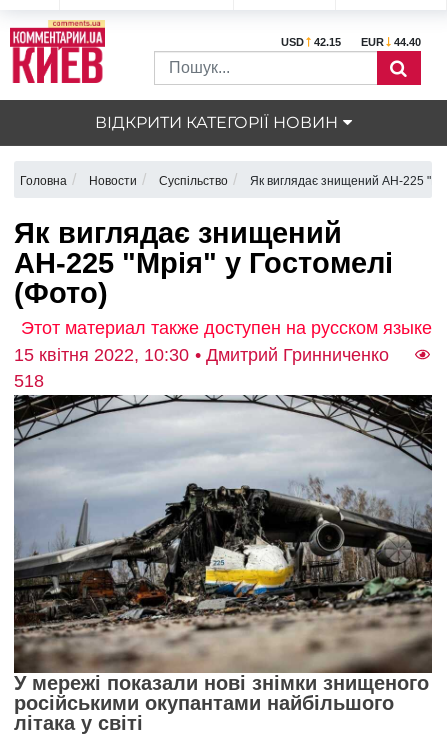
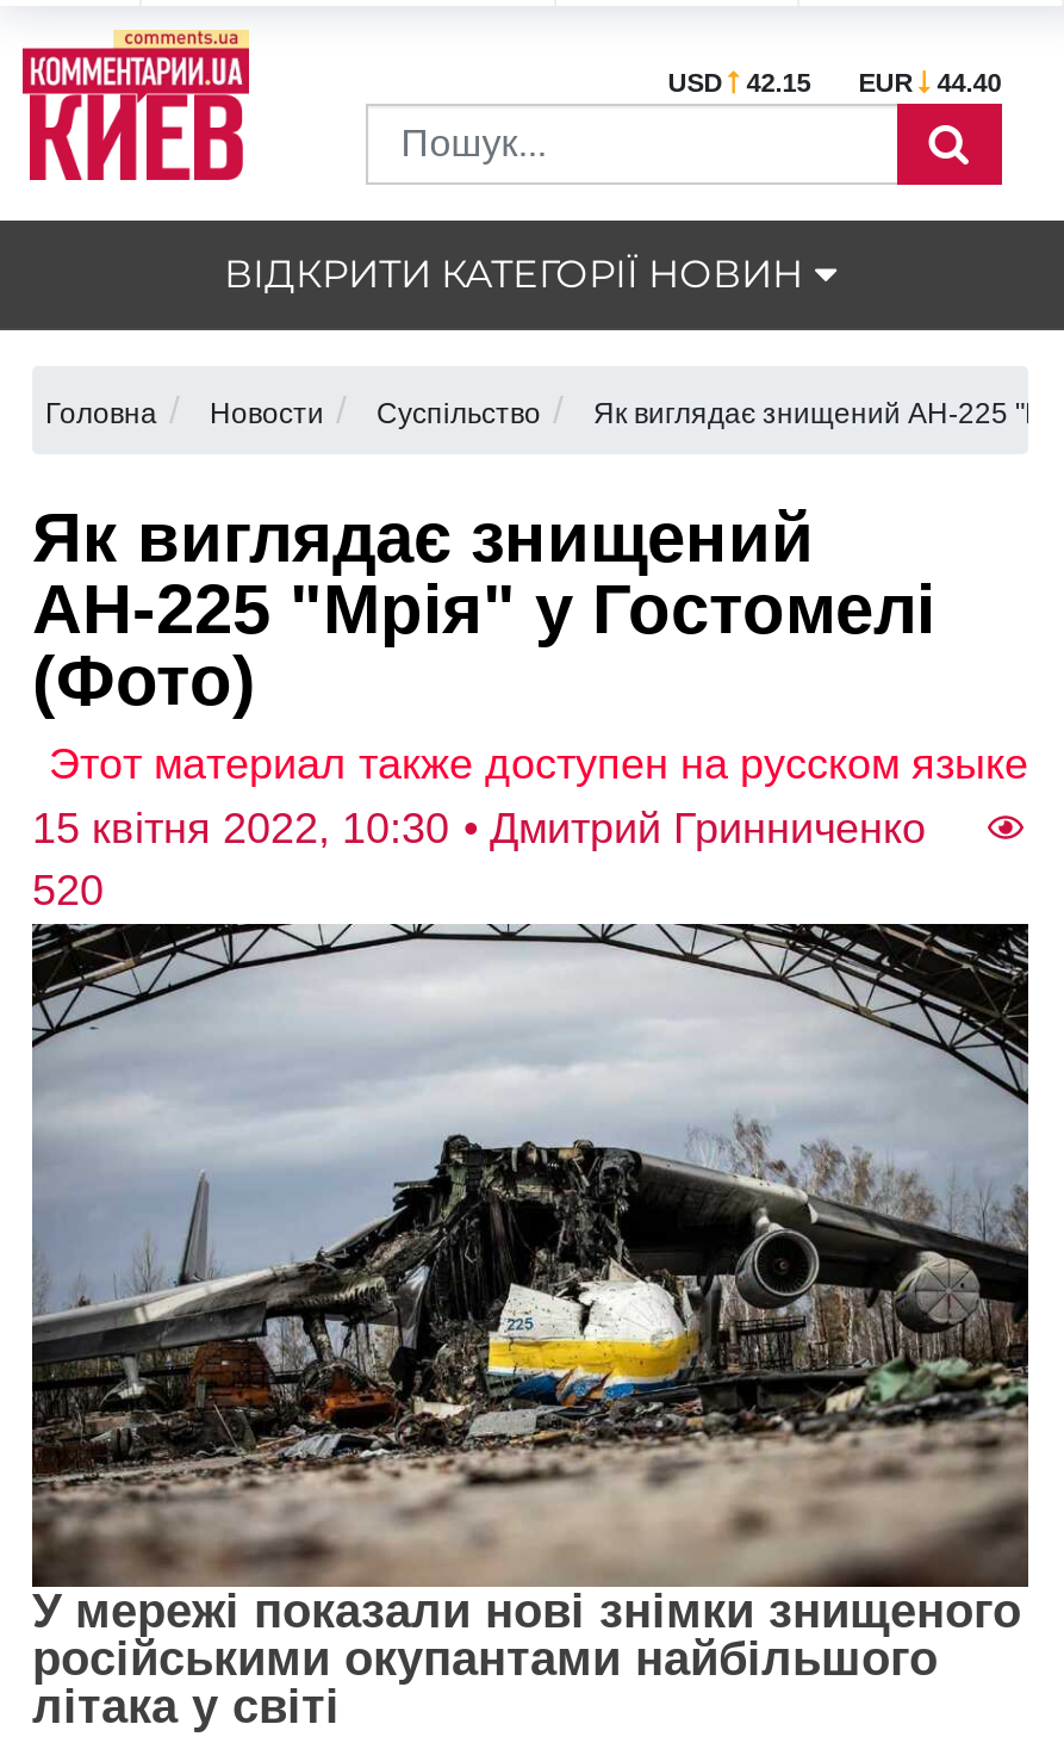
- 518
+ 520
